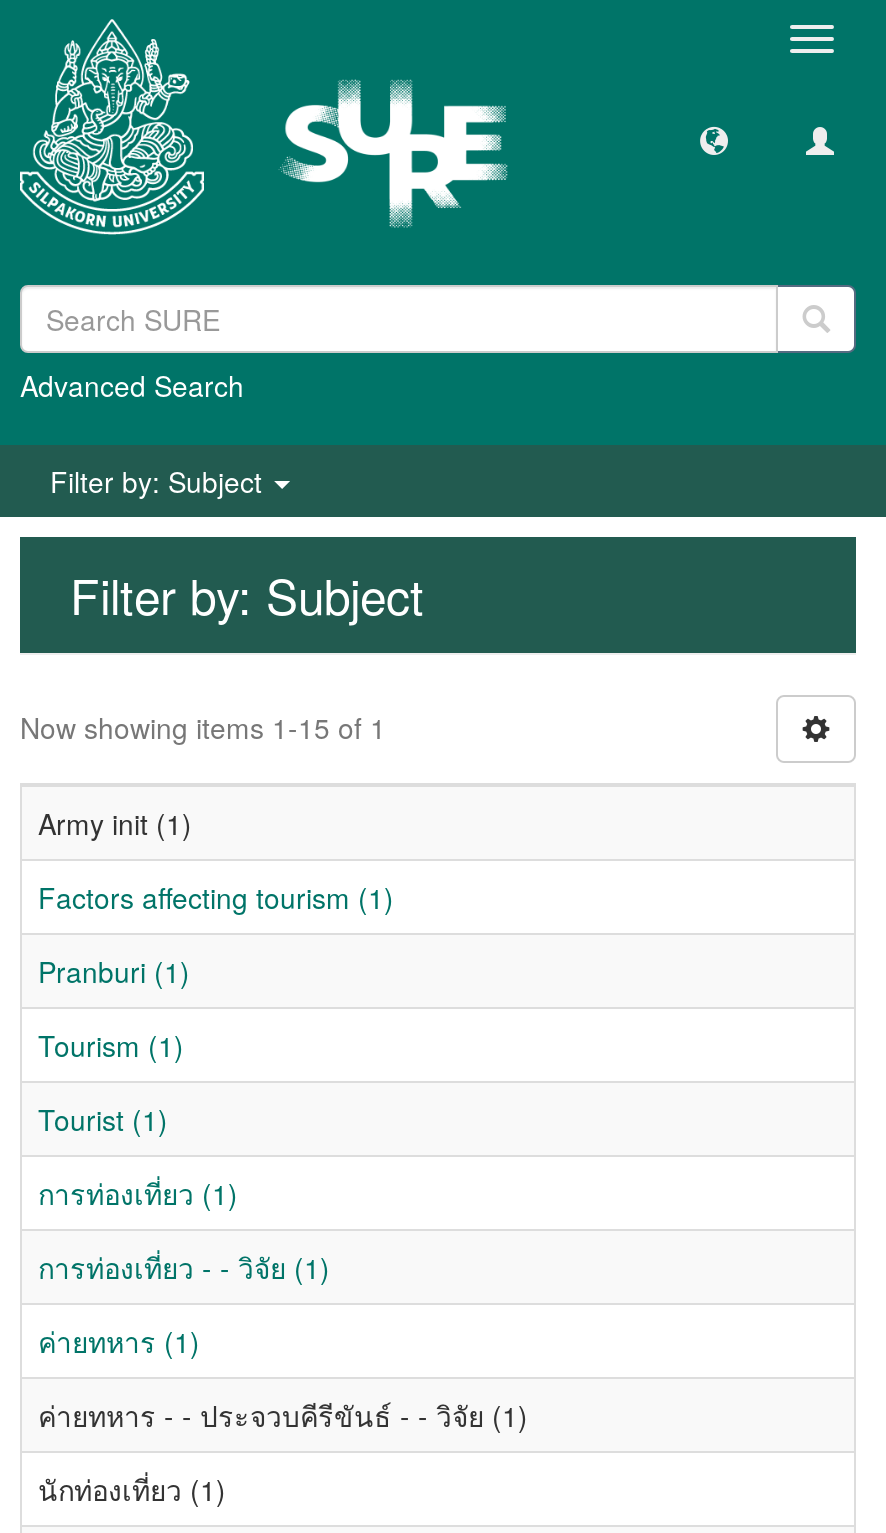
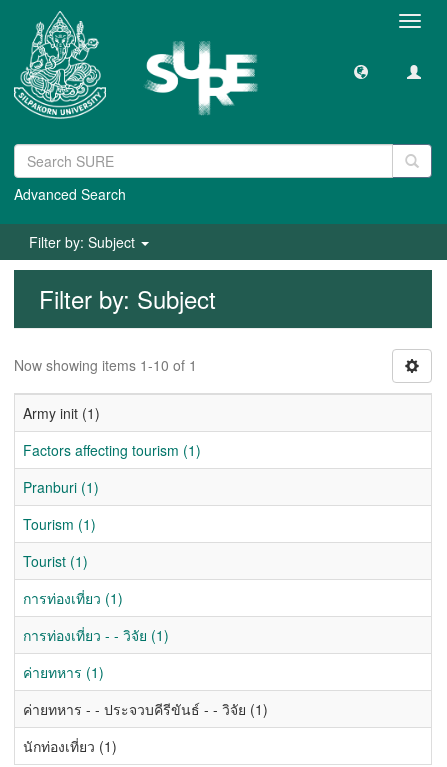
- Now showing items 1-15 of 1
+ Now showing items 1-10 of 1
